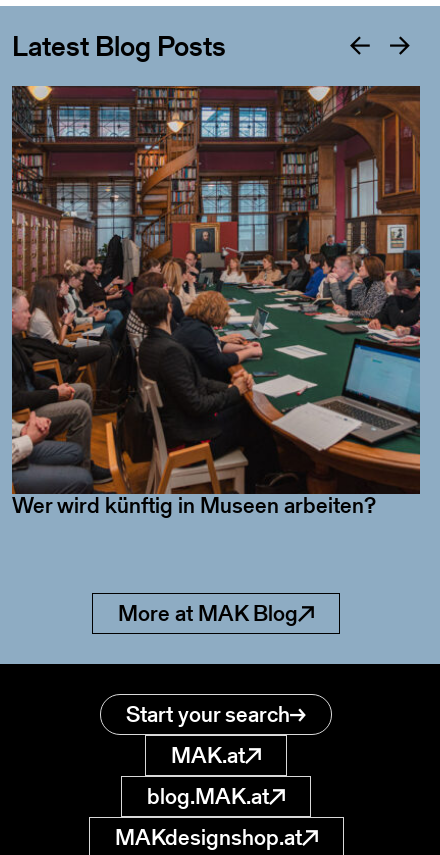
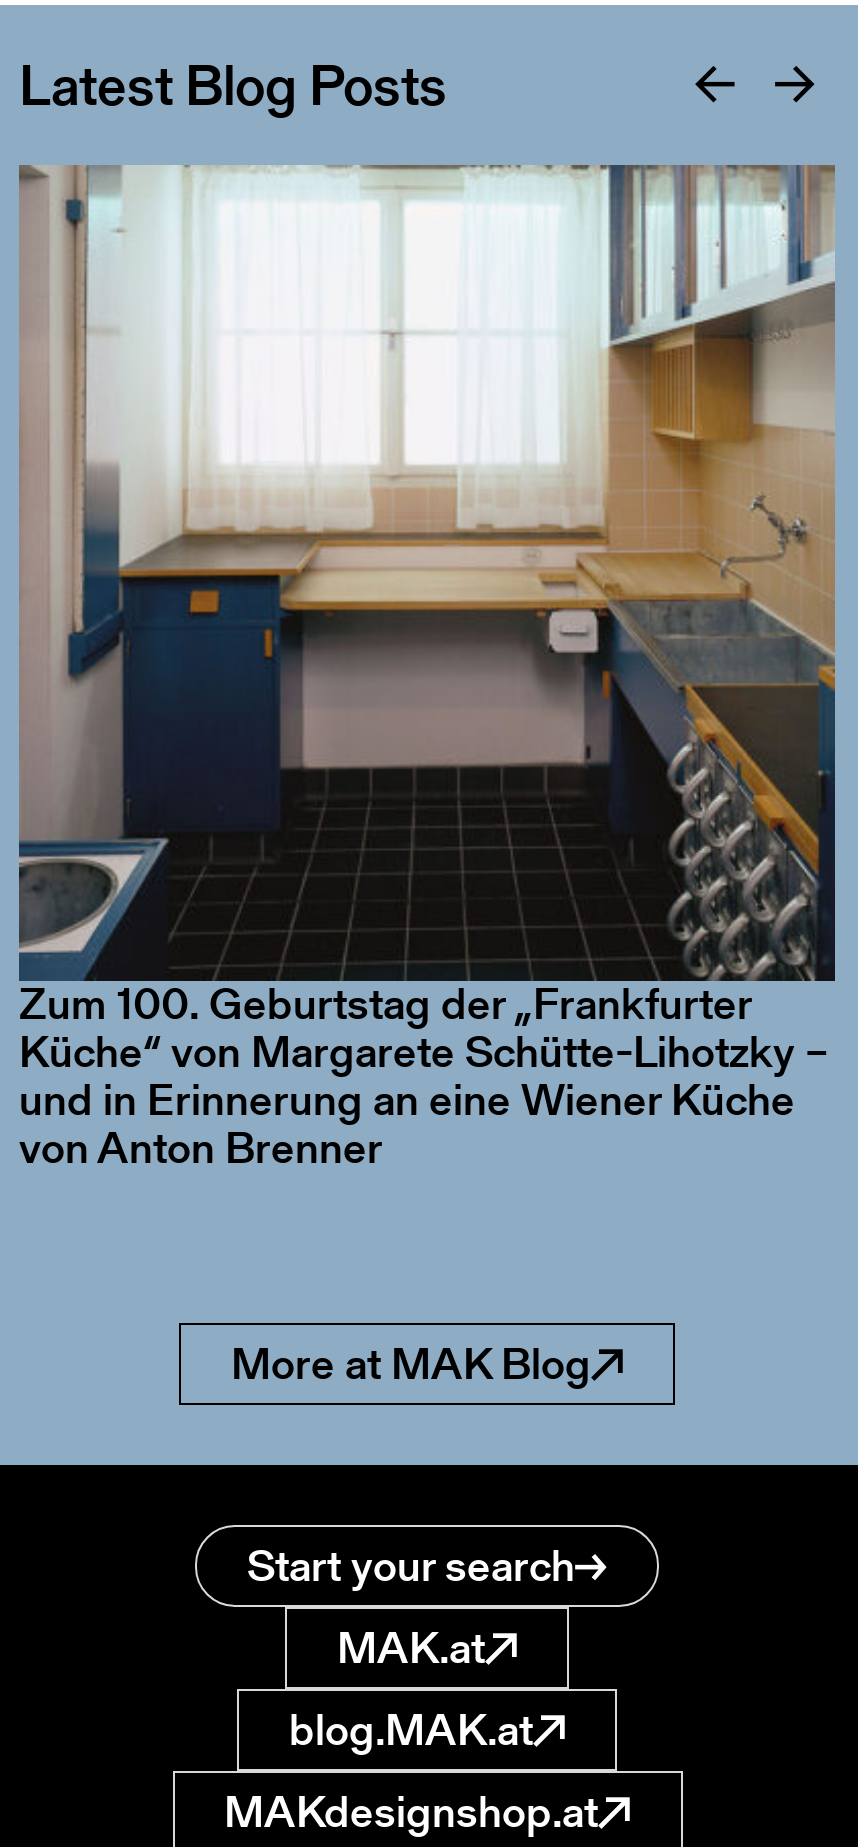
- [image]
+ [image]

- Wer wird künftig in Museen arbeiten?
+ Zum 100. Geburtstag der „Frankfurter
+ Küche“ von Margarete Schütte-Lihotzky –
+ und in Erinnerung an eine Wiener Küche
+ von Anton Brenner
